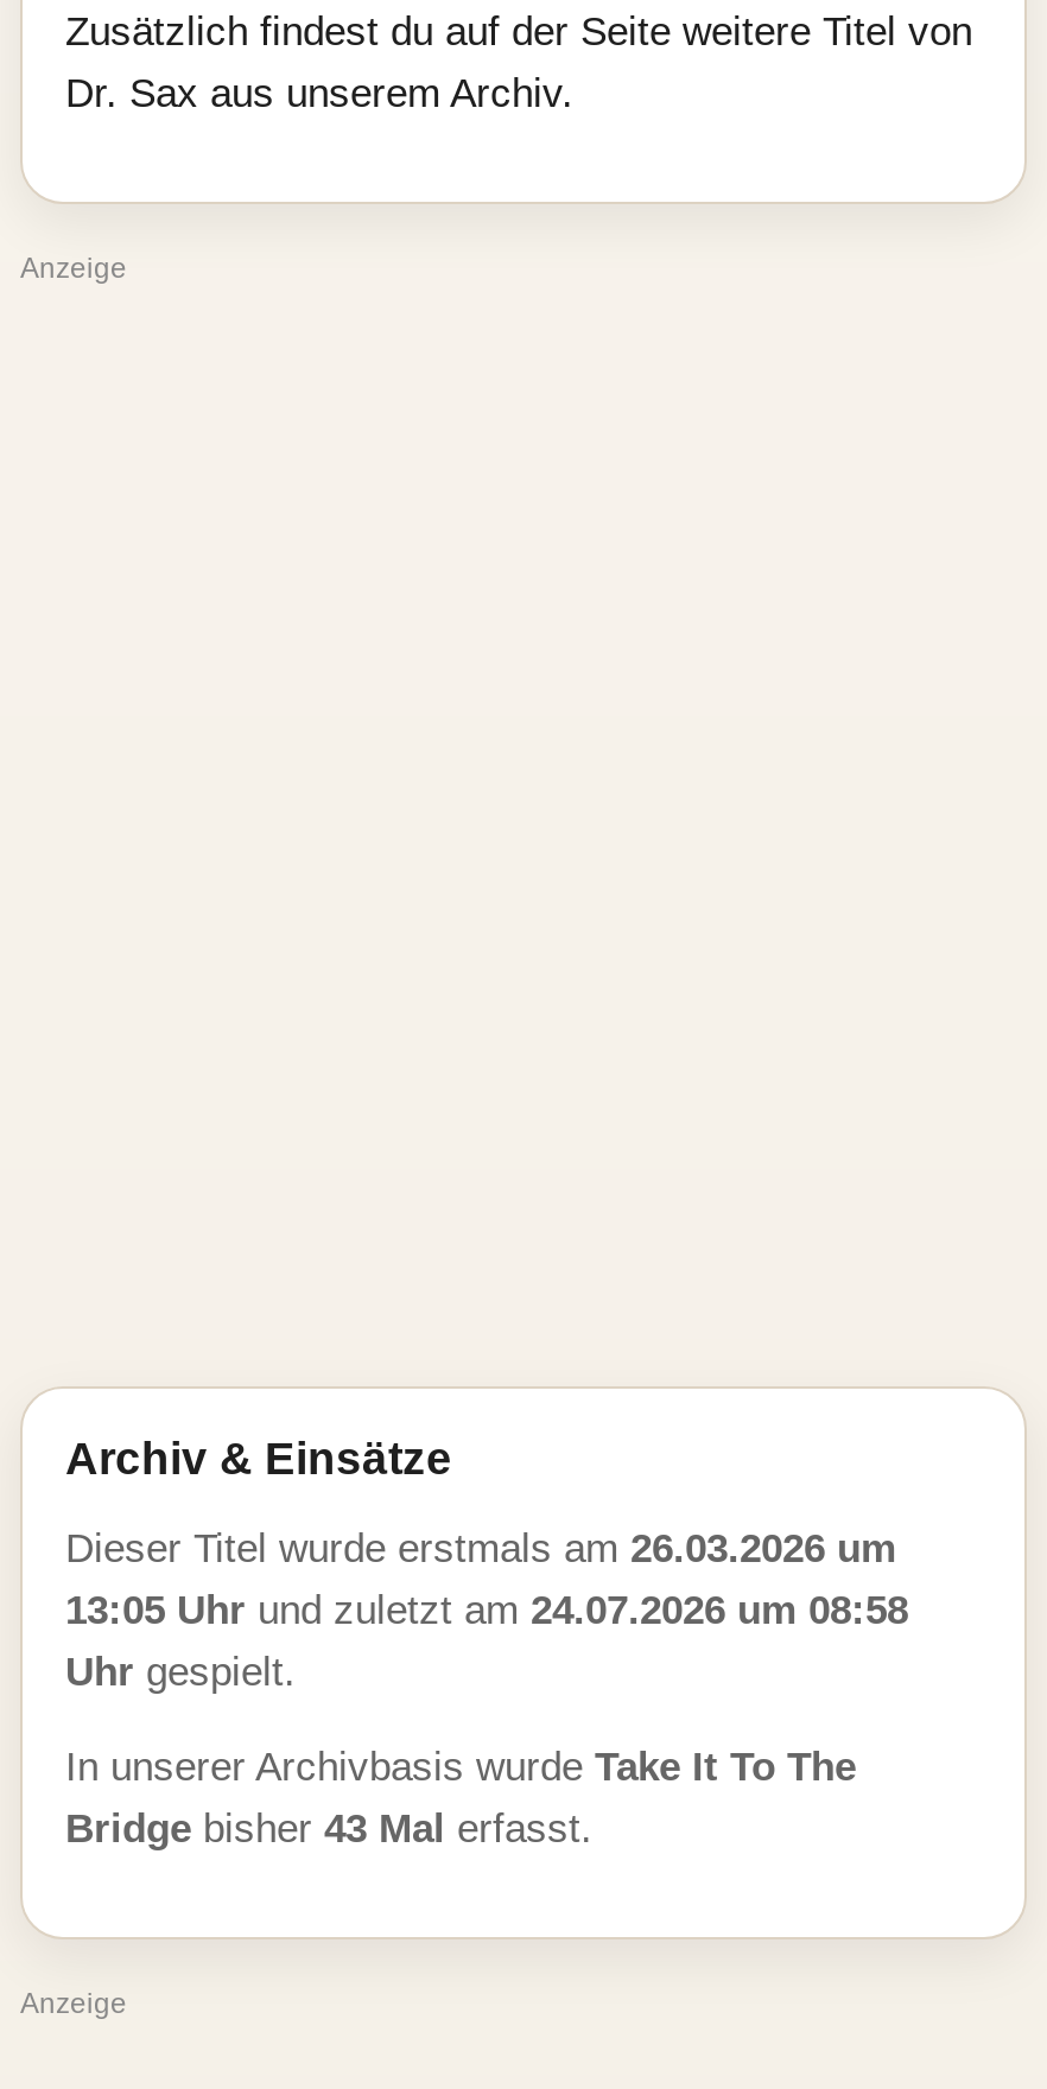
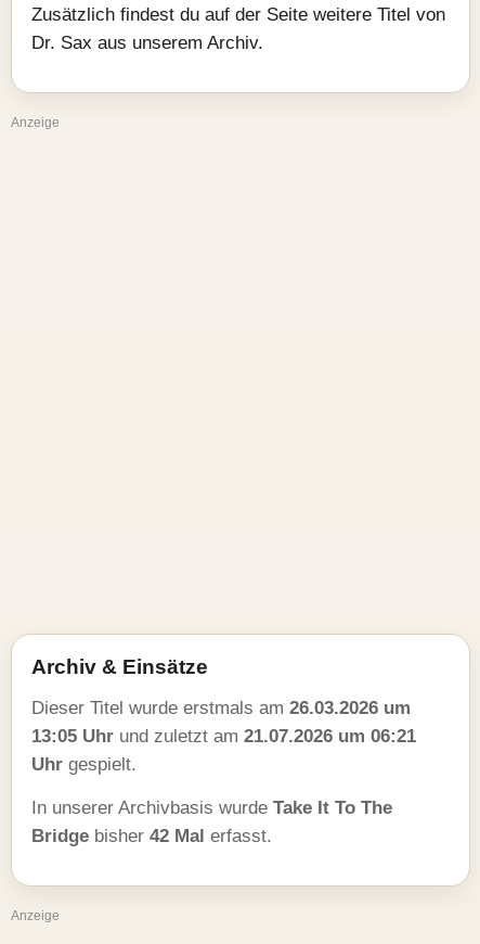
- 13:05 Uhr und zuletzt am 24.07.2026 um 08:58
+ 13:05 Uhr und zuletzt am 21.07.2026 um 06:21

- Bridge bisher 43 Mal erfasst.
+ Bridge bisher 42 Mal erfasst.
